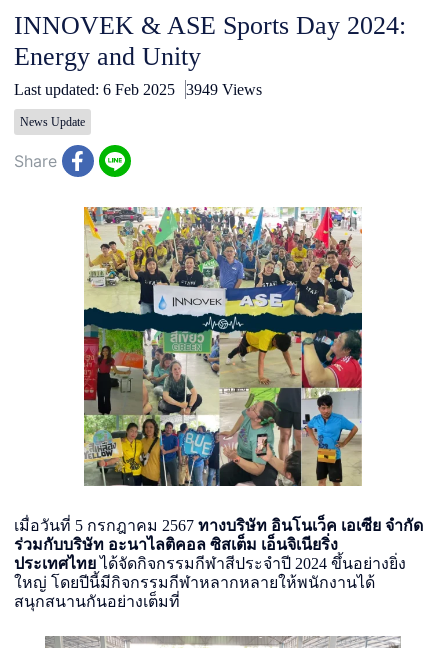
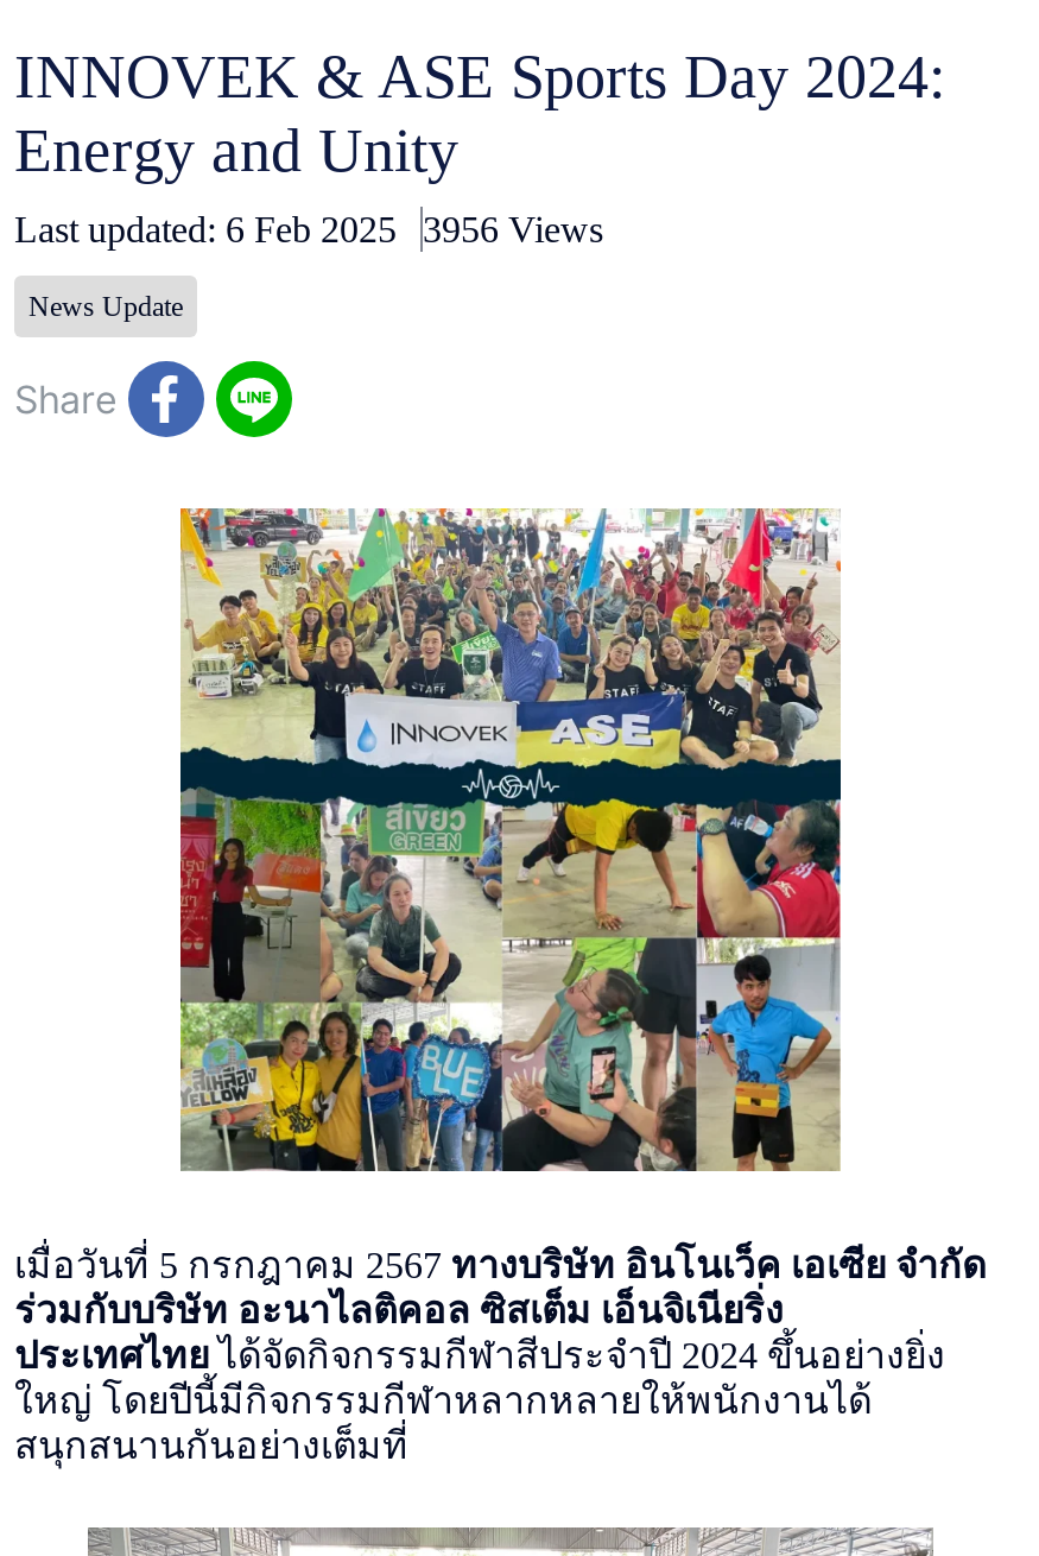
- Last updated: 6 Feb 2025 3949 Views
+ Last updated: 6 Feb 2025 3956 Views
